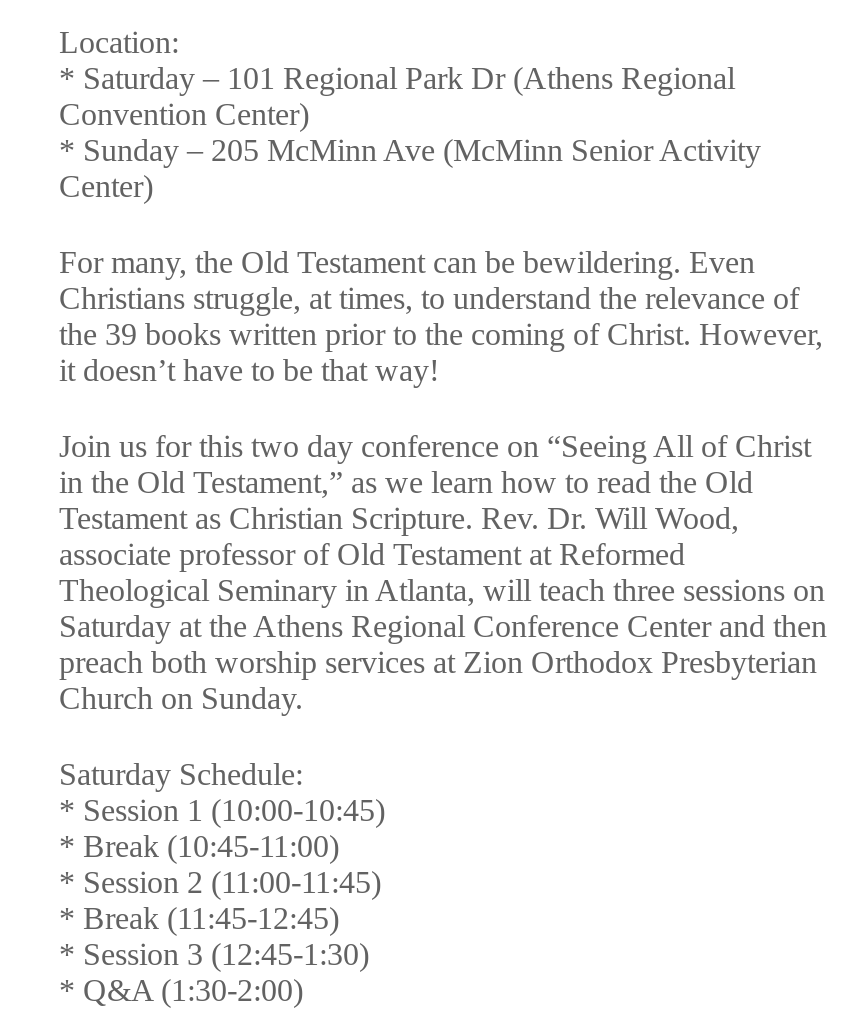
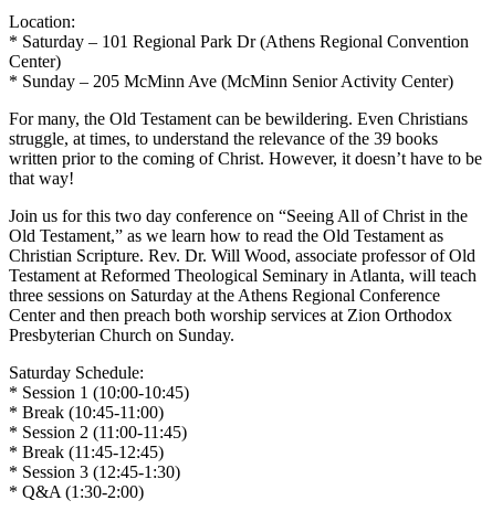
- * Saturday – 101 Regional Park Dr (Athens Regional
- Convention Center)
- * Sunday – 205 McMinn Ave (McMinn Senior Activity
+ * Saturday – 101 Regional Park Dr (Athens Regional Convention

- For many, the Old Testament can be bewildering. Even
- Christians struggle, at times, to understand the relevance of
- the 39 books written prior to the coming of Christ. However,
- it doesn’t have to be that way!
- Join us for this two day conference on “Seeing All of Christ
- in the Old Testament,” as we learn how to read the Old
- Testament as Christian Scripture. Rev. Dr. Will Wood,
- associate professor of Old Testament at Reformed
- Theological Seminary in Atlanta, will teach three sessions on
- Saturday at the Athens Regional Conference Center and then
- preach both worship services at Zion Orthodox Presbyterian
- Church on Sunday.
+ * Sunday – 205 McMinn Ave (McMinn Senior Activity Center)
+ For many, the Old Testament can be bewildering. Even Christians
+ struggle, at times, to understand the relevance of the 39 books
+ written prior to the coming of Christ. However, it doesn’t have to be
+ that way!
+ Join us for this two day conference on “Seeing All of Christ in the
+ Old Testament,” as we learn how to read the Old Testament as
+ Christian Scripture. Rev. Dr. Will Wood, associate professor of Old
+ Testament at Reformed Theological Seminary in Atlanta, will teach
+ three sessions on Saturday at the Athens Regional Conference
+ Center and then preach both worship services at Zion Orthodox
+ Presbyterian Church on Sunday.
